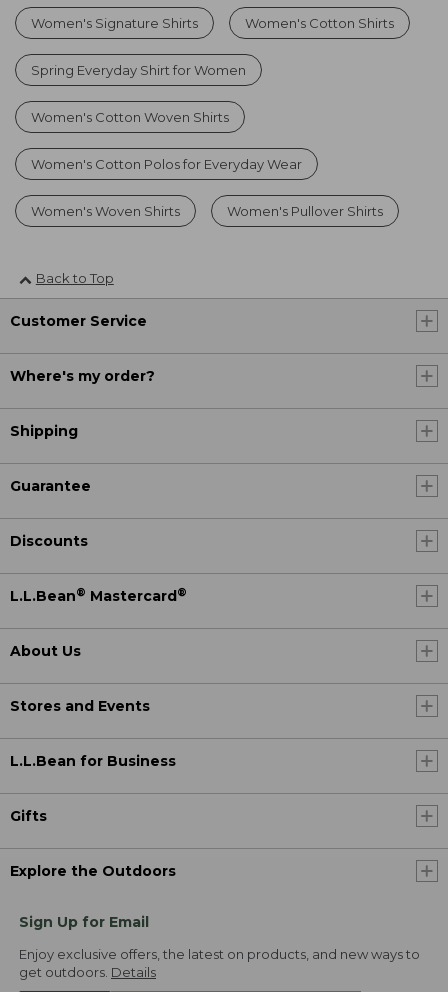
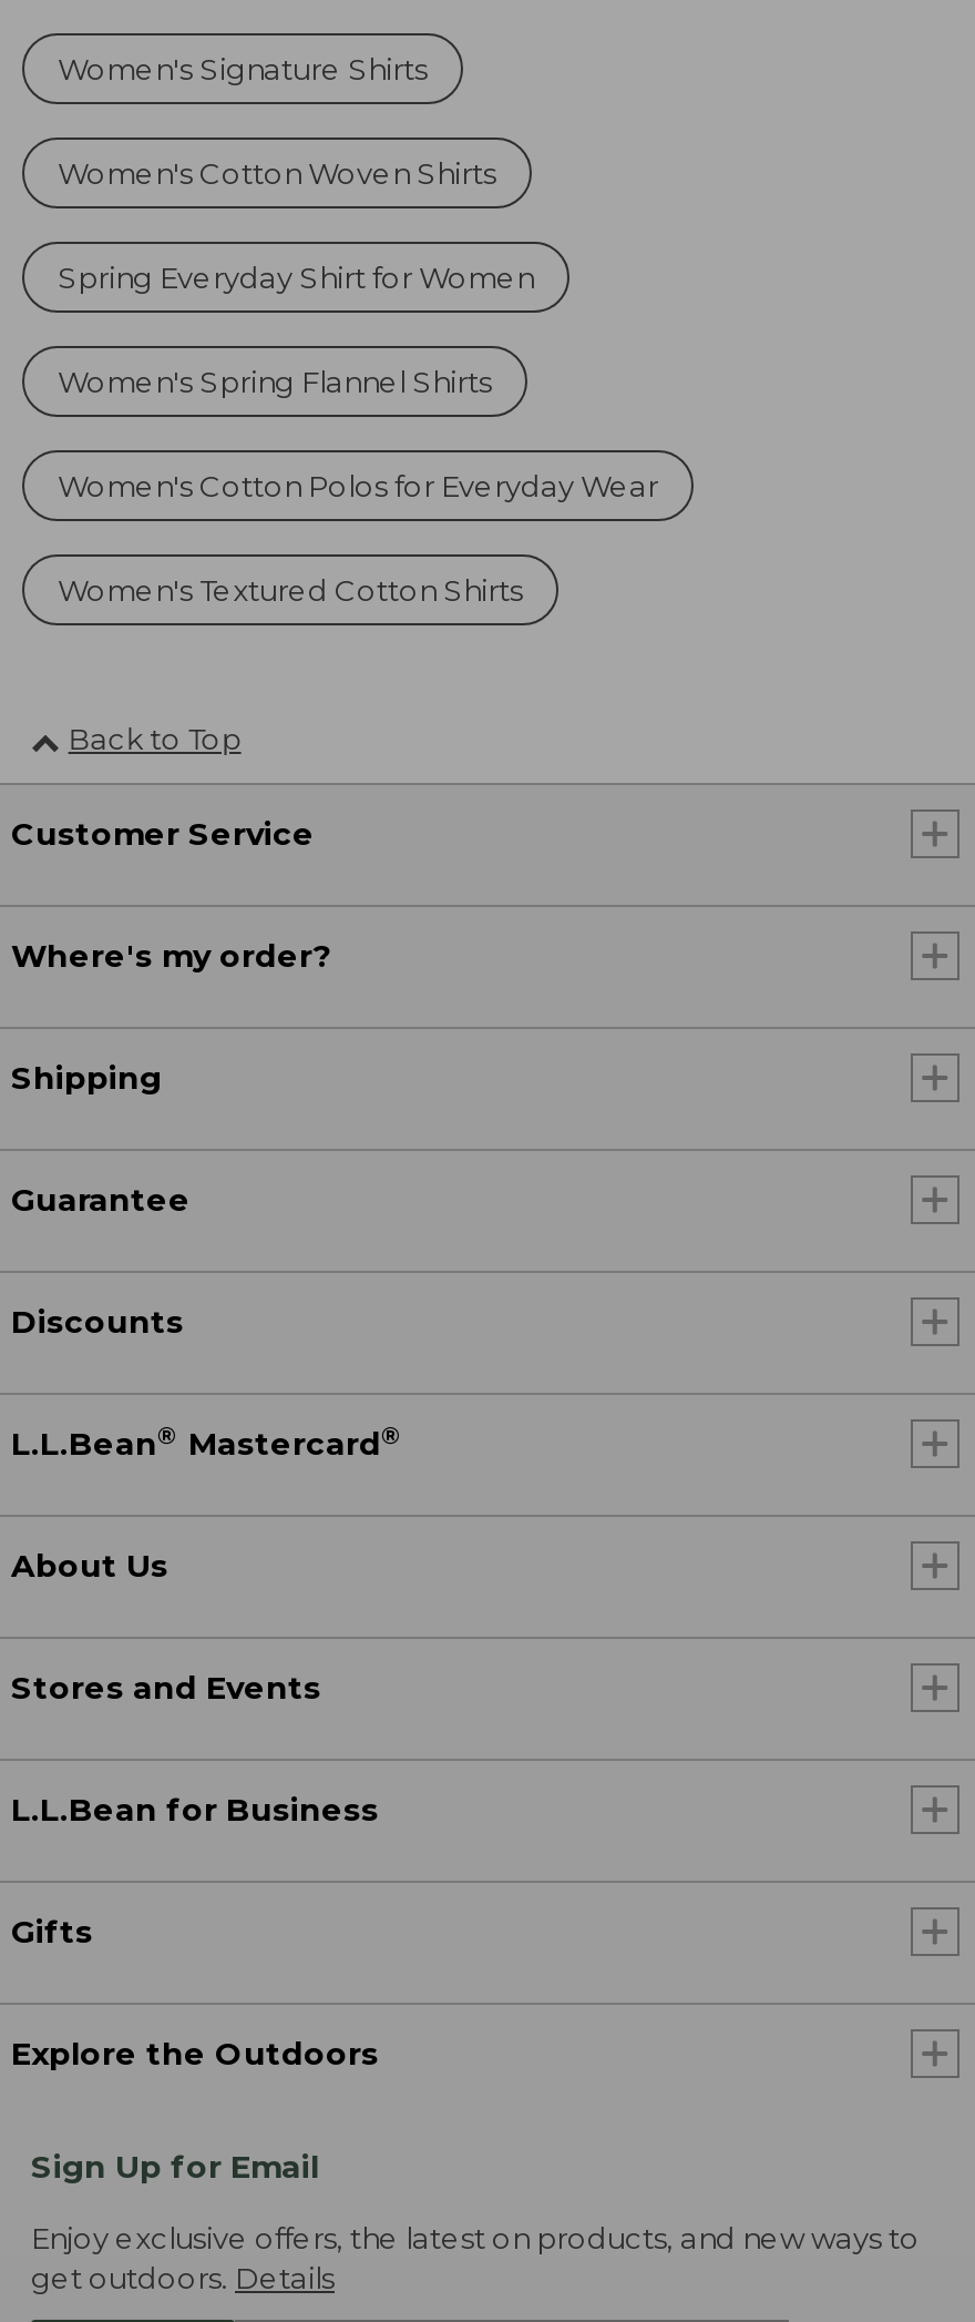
- Women's Cotton Shirts

+ Women's Spring Flannel Shirts

moved up: Women's Cotton Woven Shirts

- Women's Woven Shirts
- Women's Pullover Shirts
+ Women's Textured Cotton Shirts
